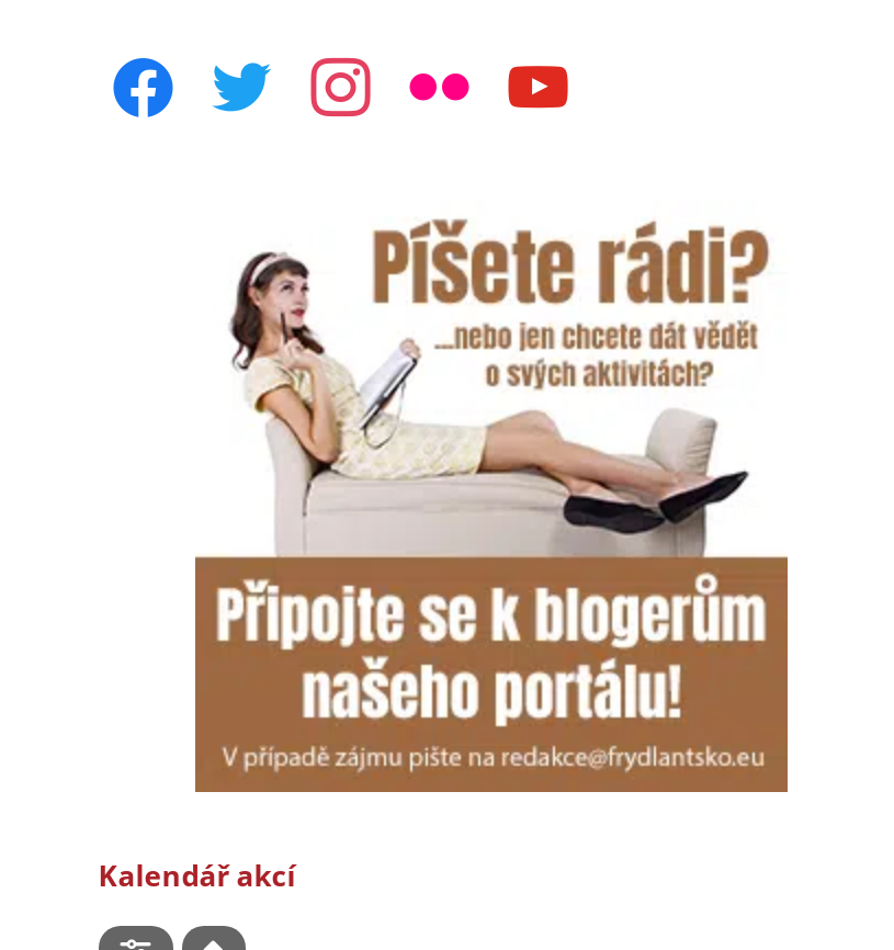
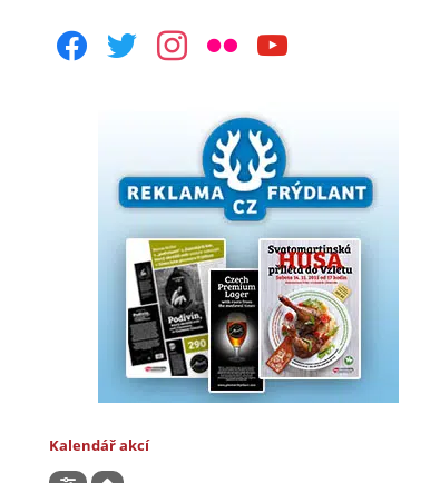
- [image]
+ [image]
